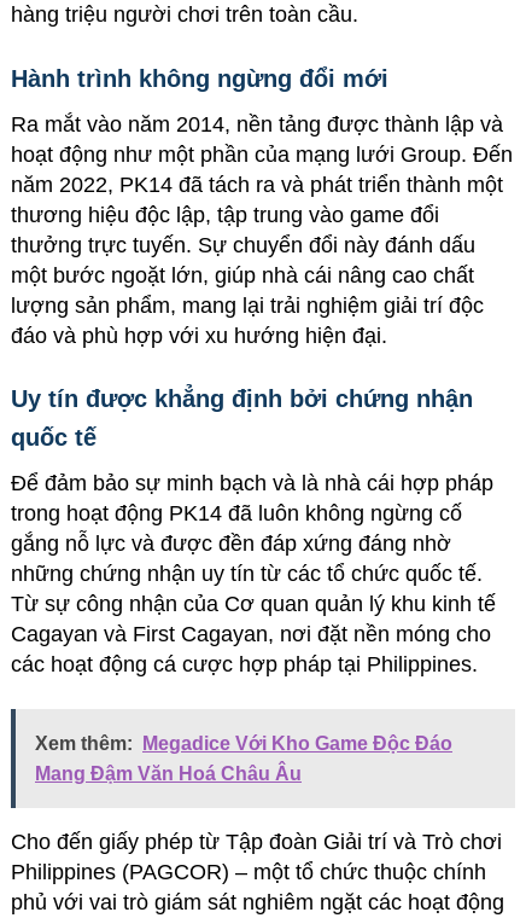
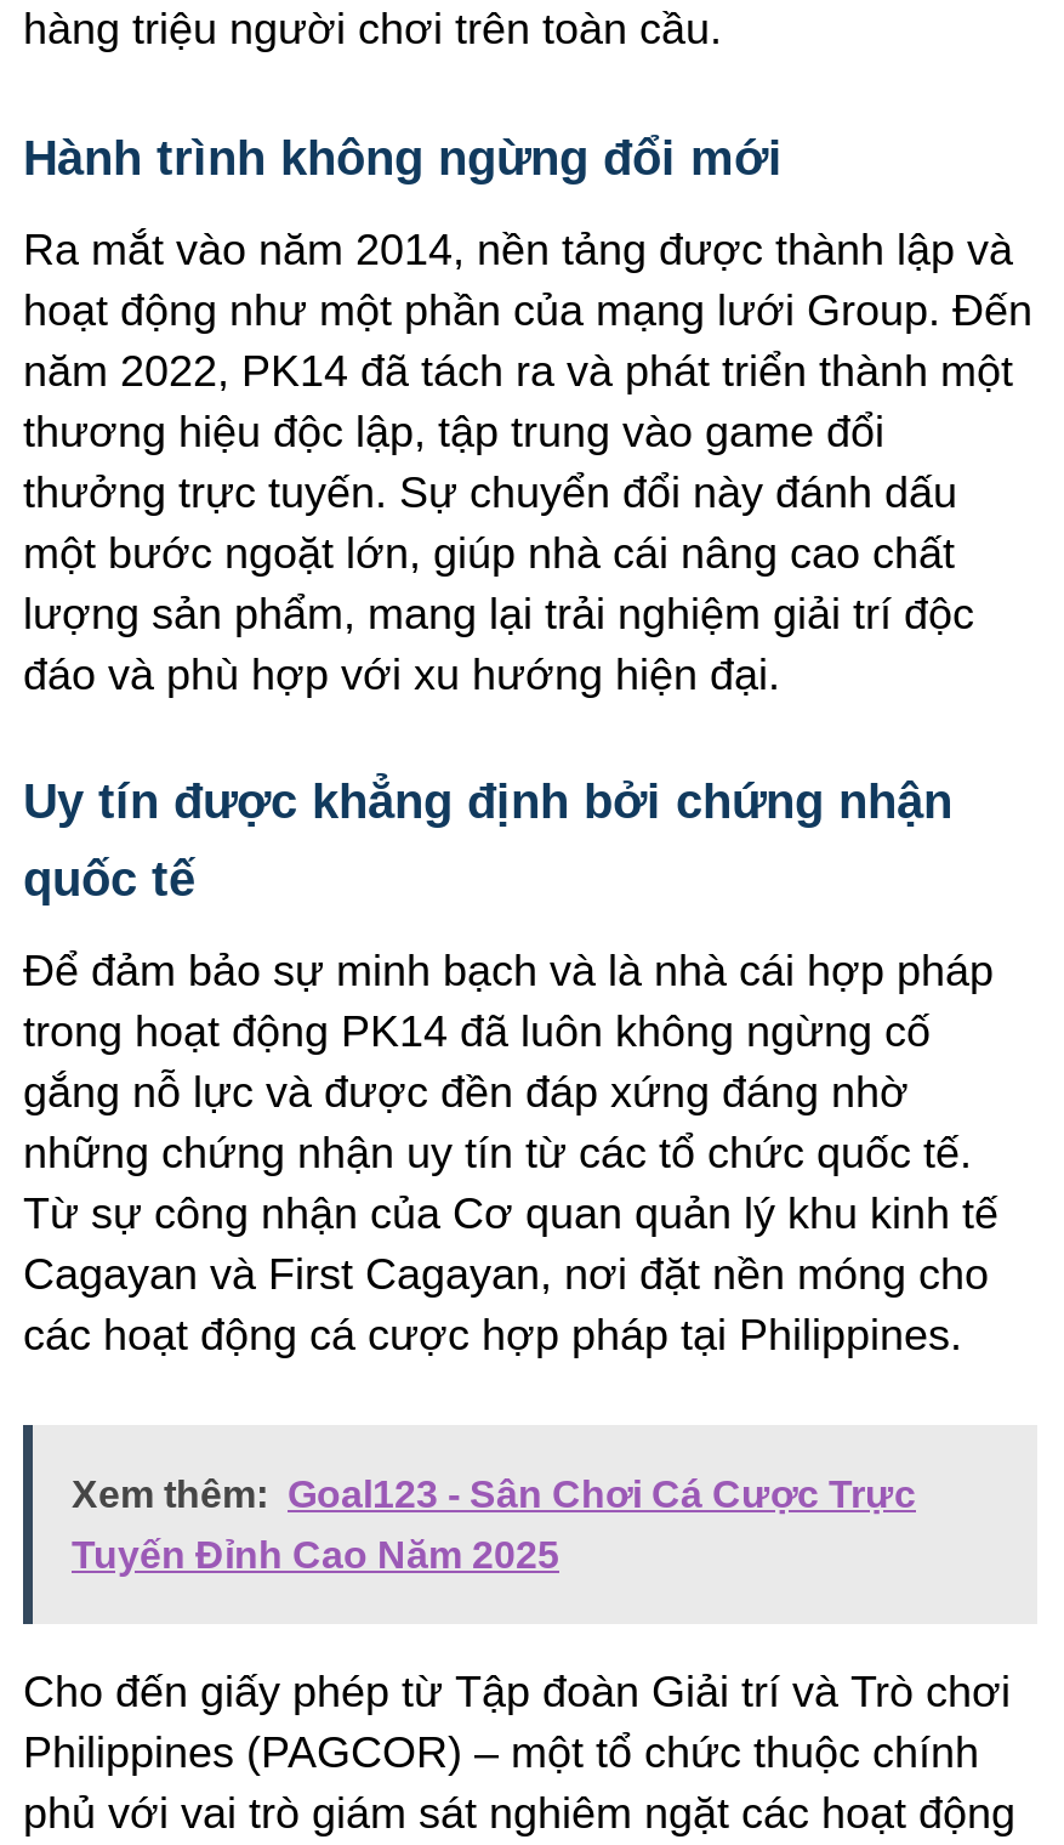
- Xem thêm: Megadice Với Kho Game Độc Đáo
+ Xem thêm: Goal123 - Sân Chơi Cá Cược Trực

- Mang Đậm Văn Hoá Châu Âu
+ Tuyến Đỉnh Cao Năm 2025
